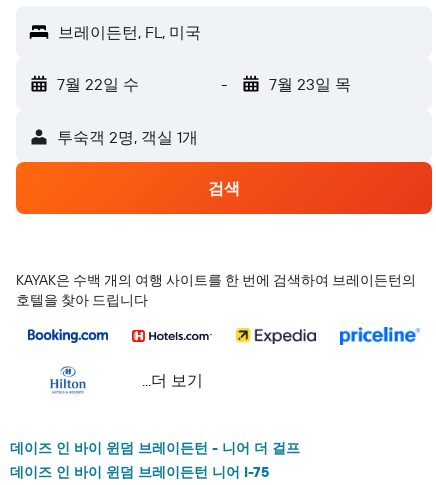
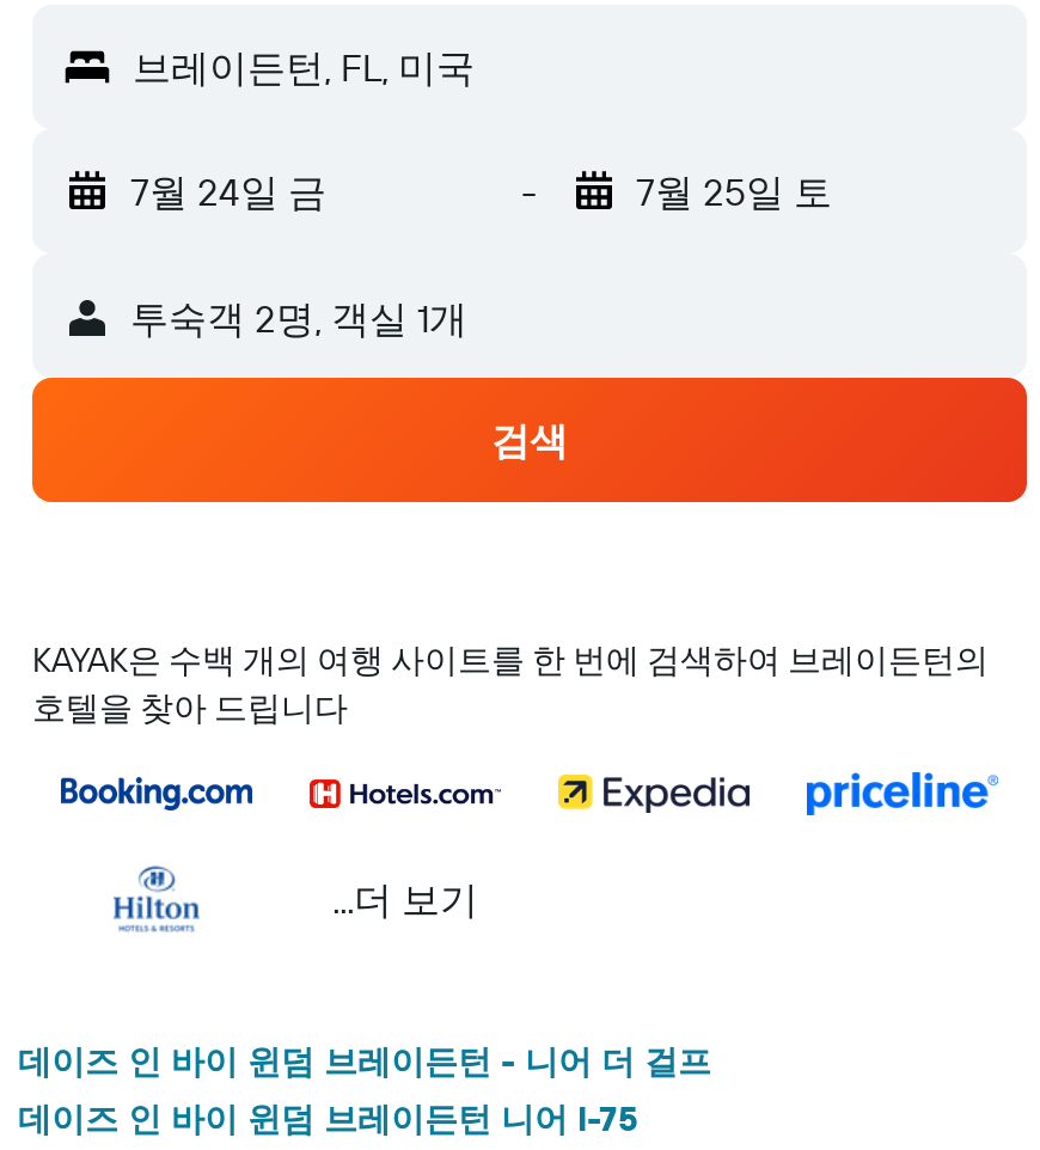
- 7월 22일 수
+ 7월 24일 금

- 7월 23일 목
+ 7월 25일 토
